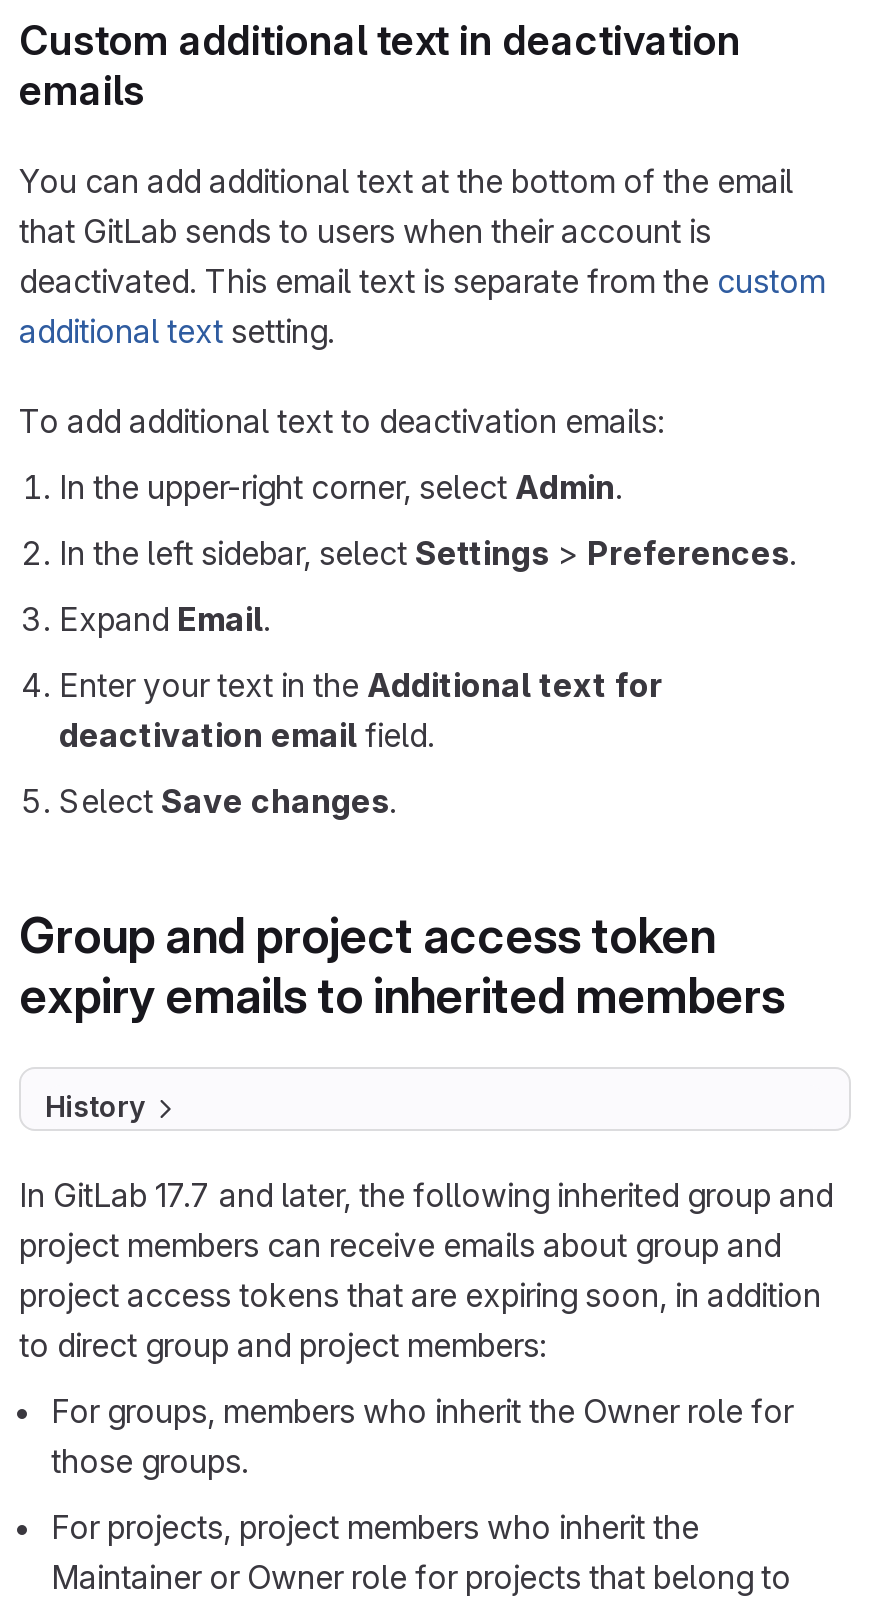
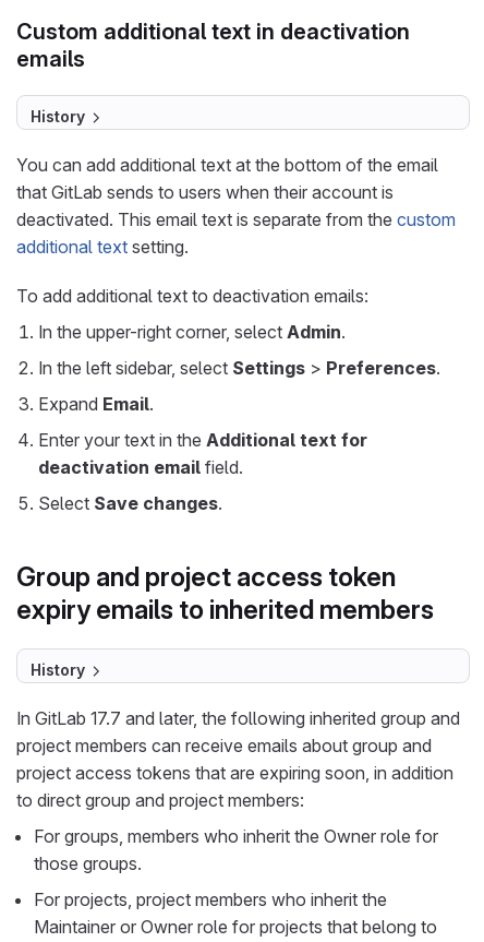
+ History
